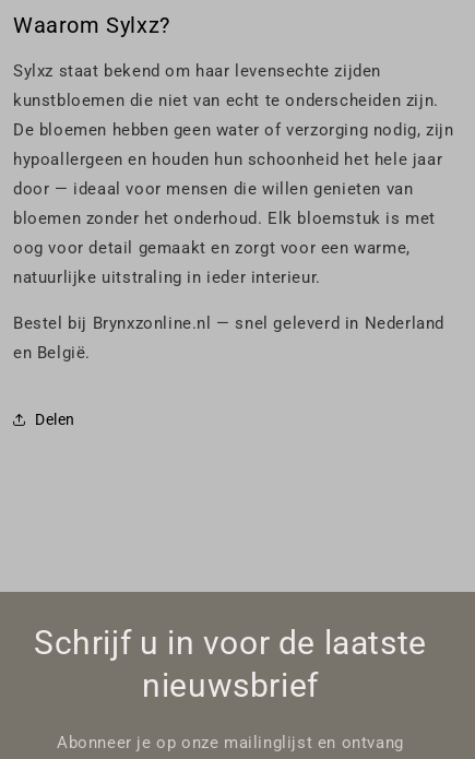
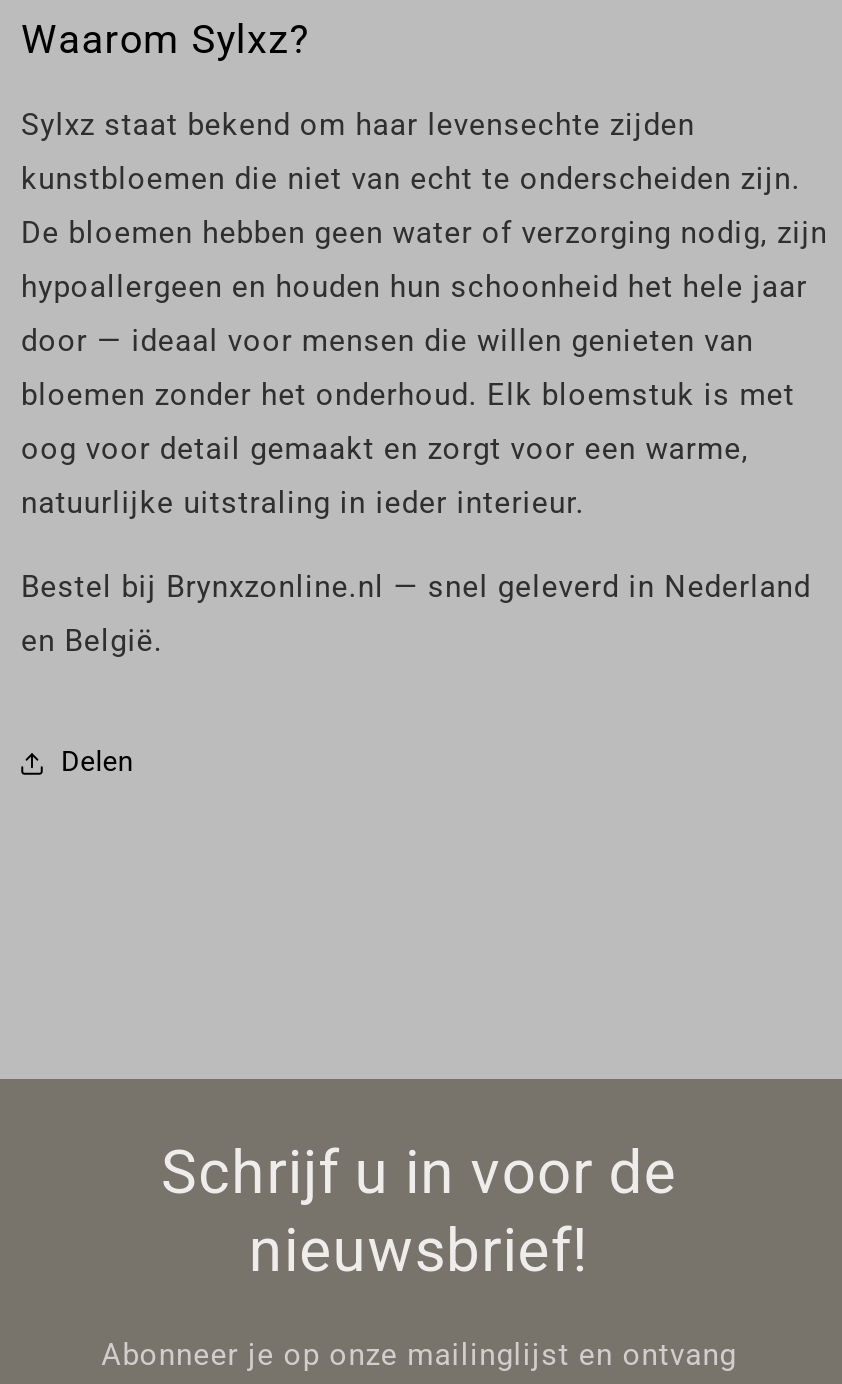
- Schrijf u in voor de laatste
- nieuwsbrief
+ Schrijf u in voor de
+ nieuwsbrief!
